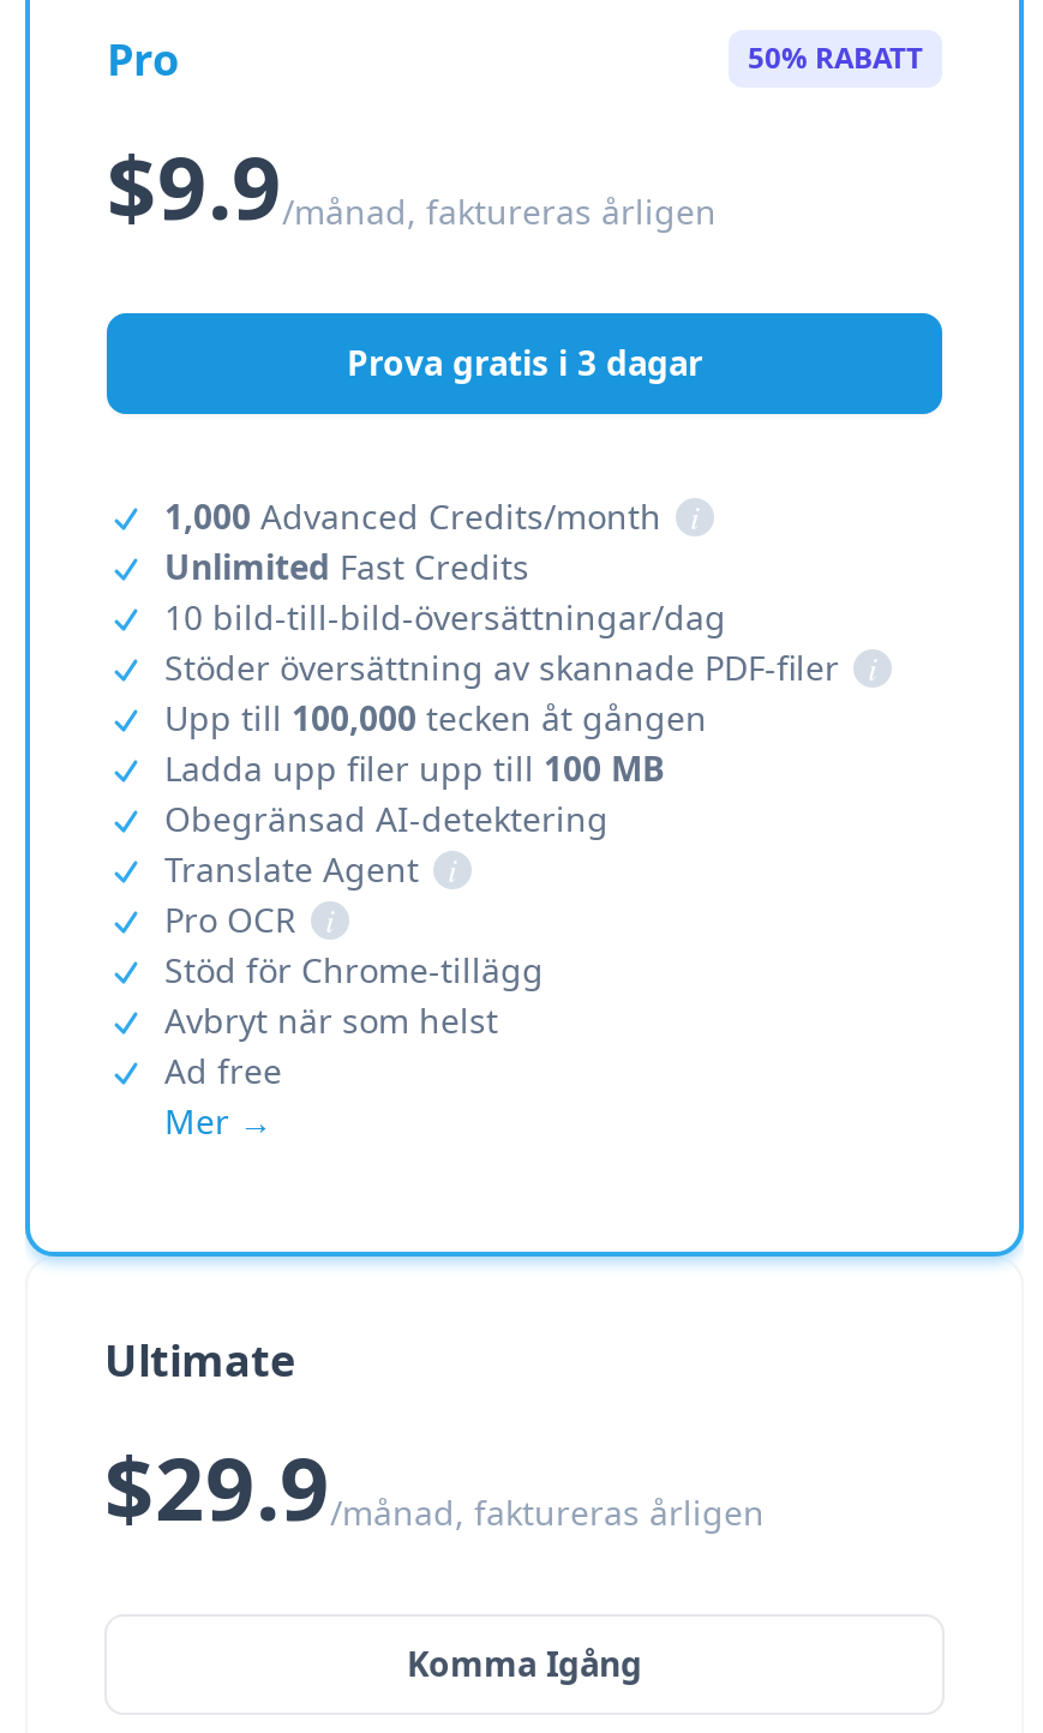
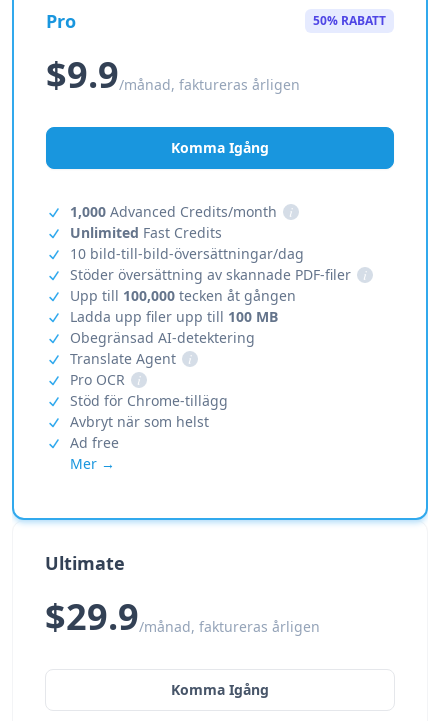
- Prova gratis i 3 dagar
+ Komma Igång
